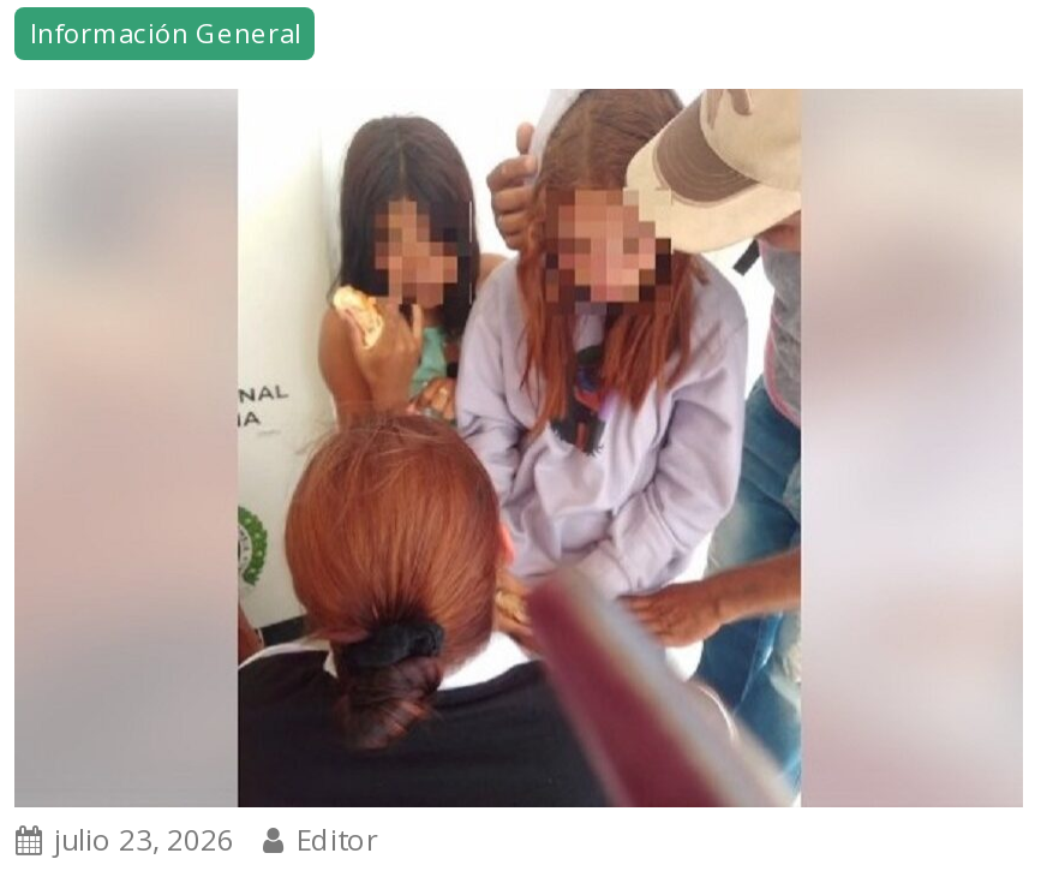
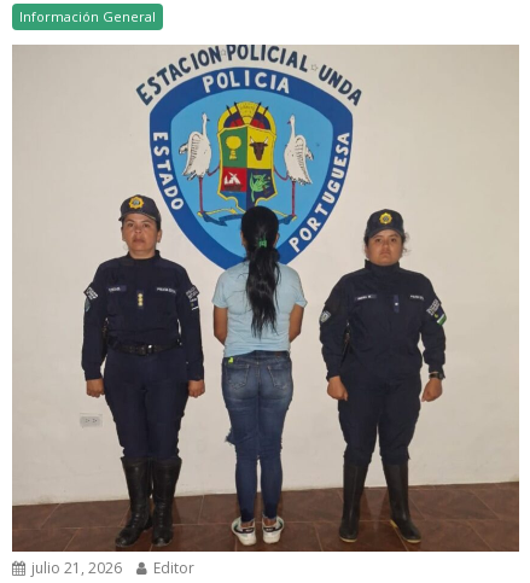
- [image]
- julio 23, 2026 Editor
+ [image]
+ julio 21, 2026 Editor
